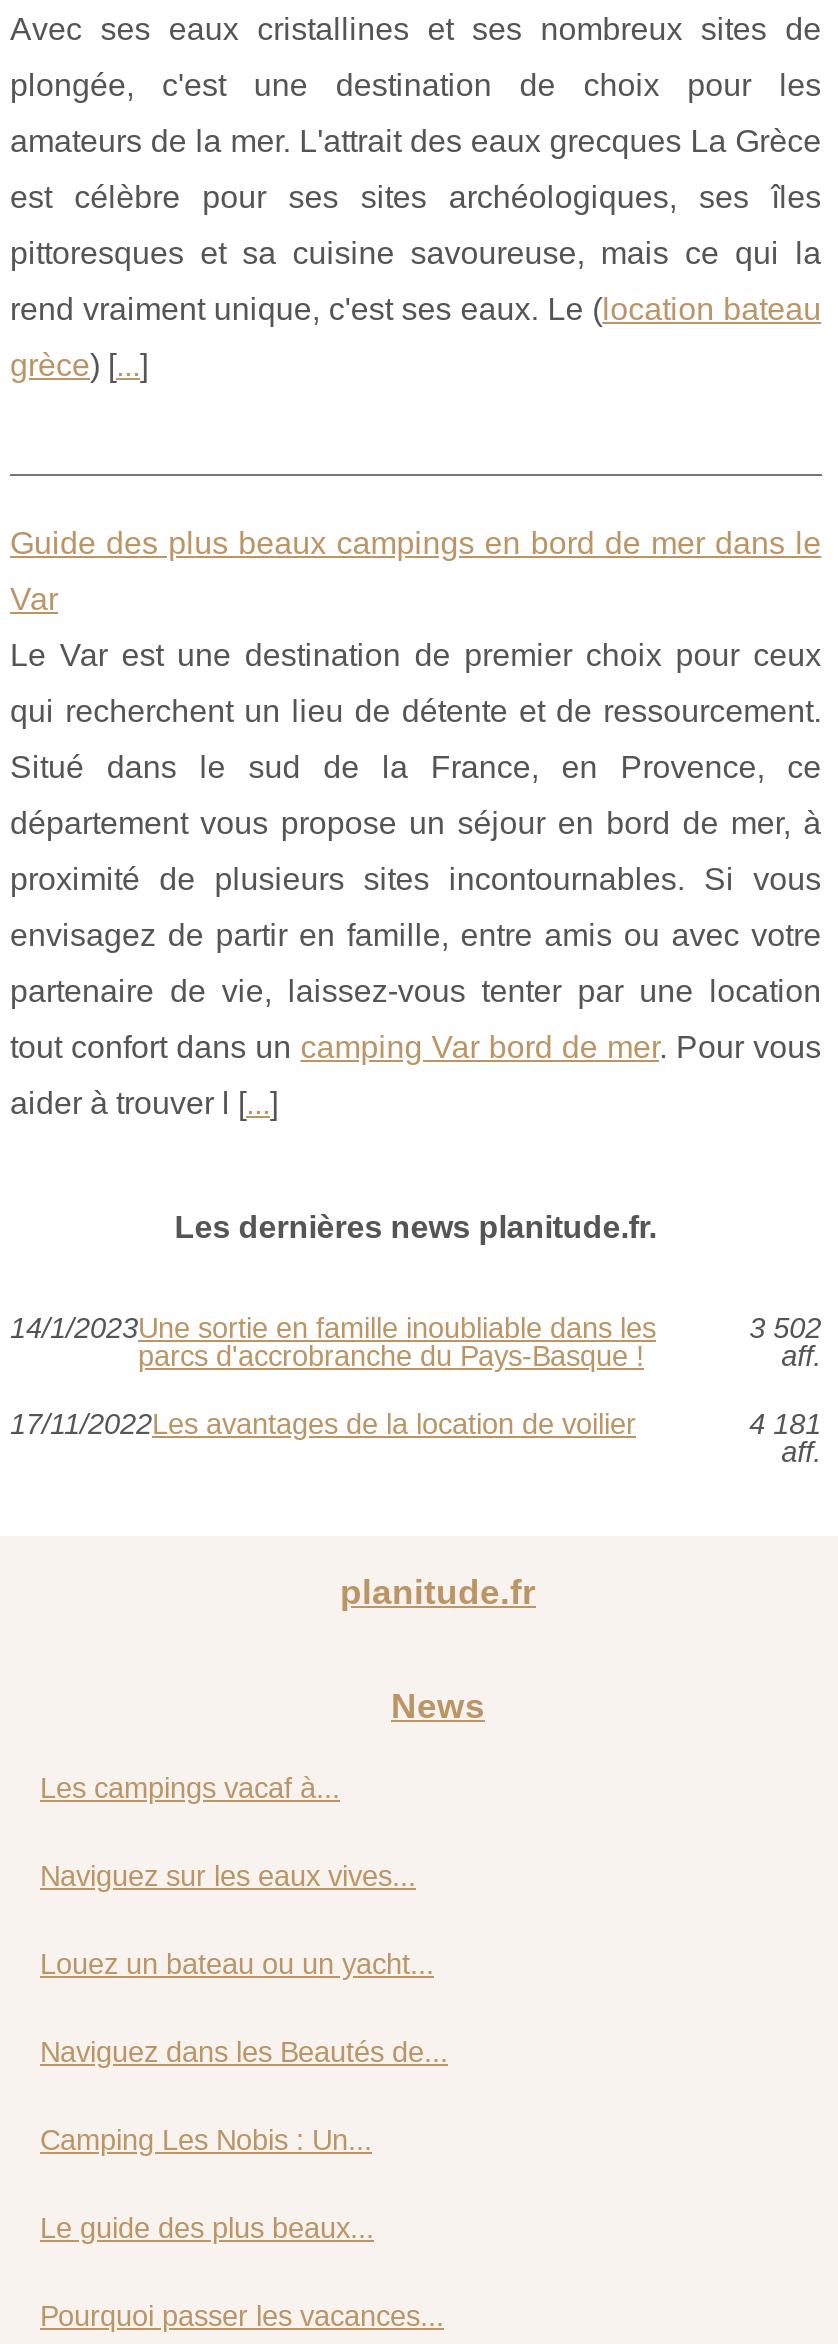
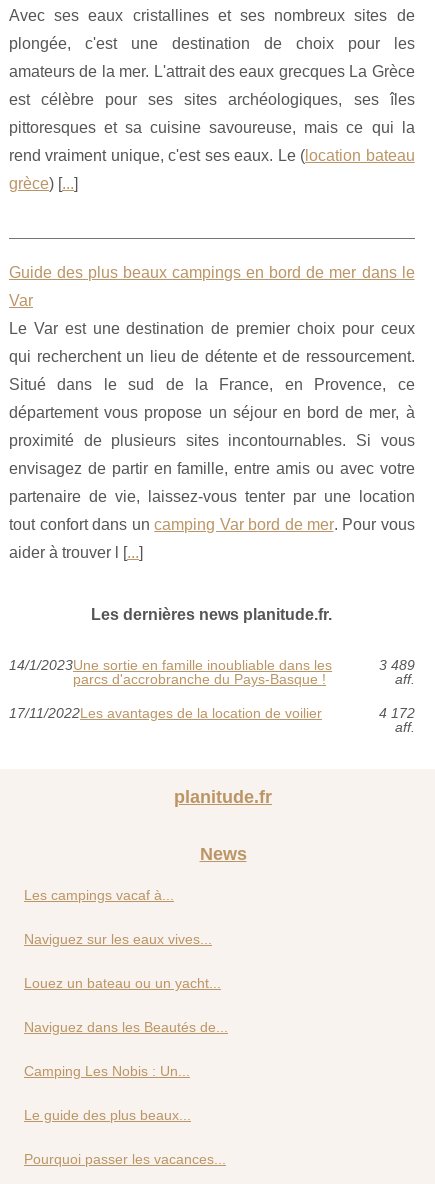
- 3 502
+ 3 489

- 4 181
+ 4 172
